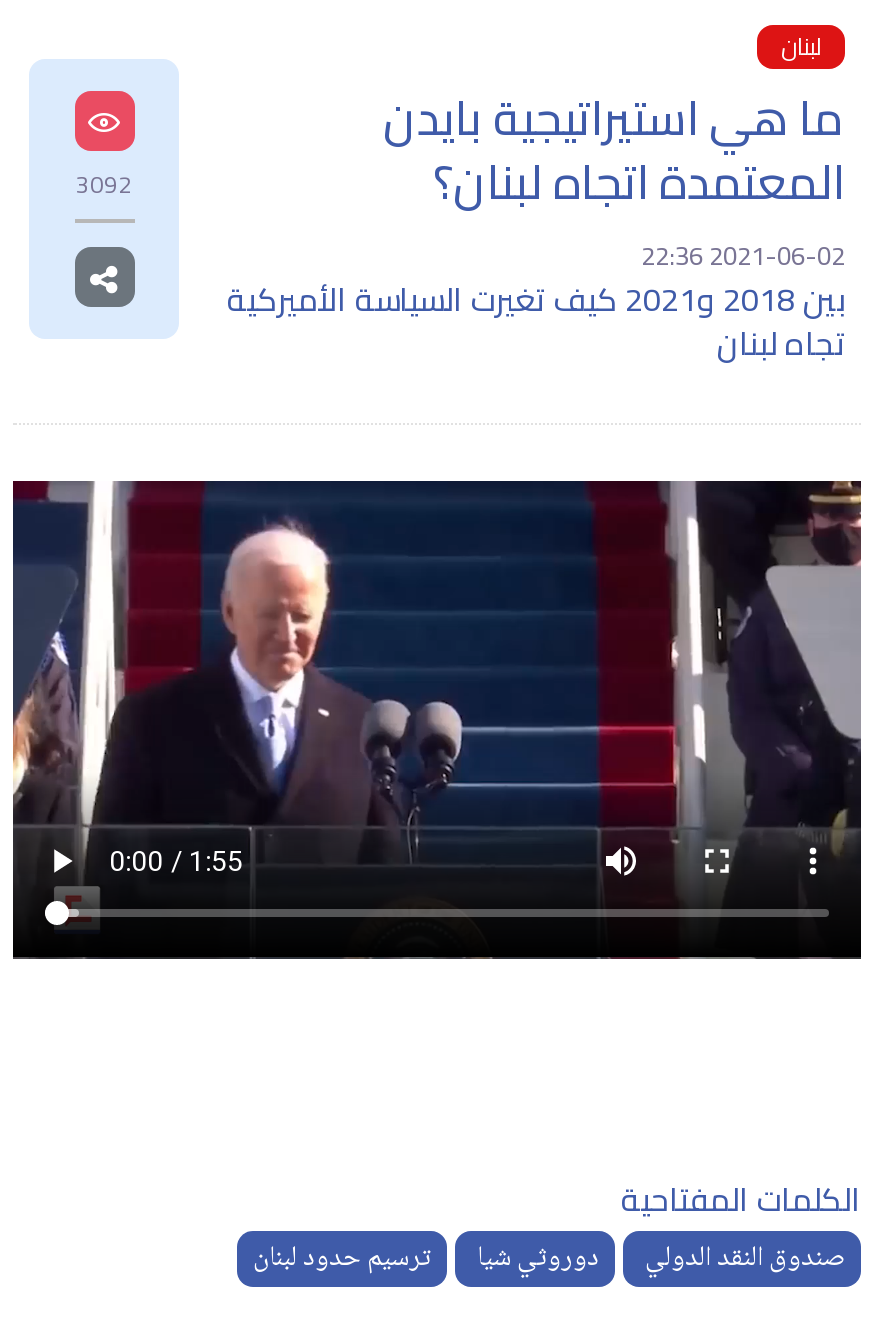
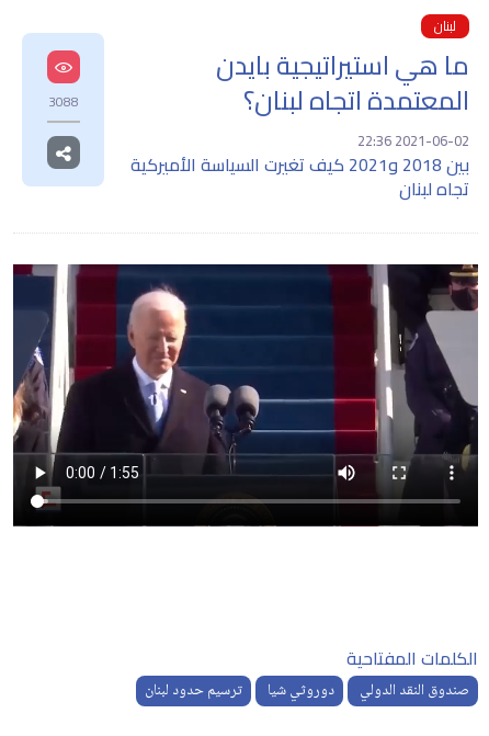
- 3092
+ 3088
